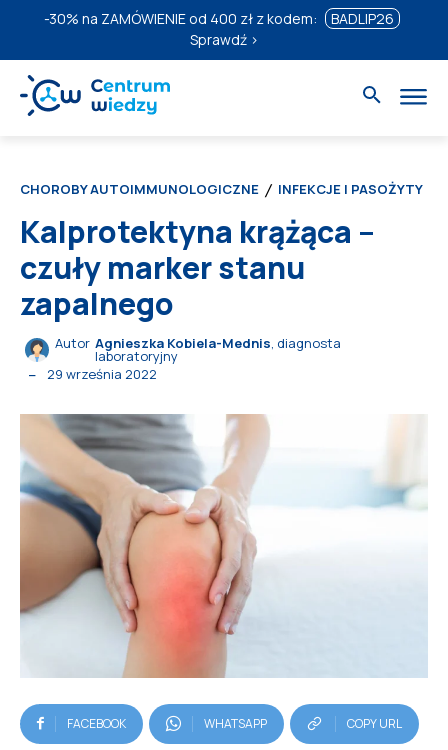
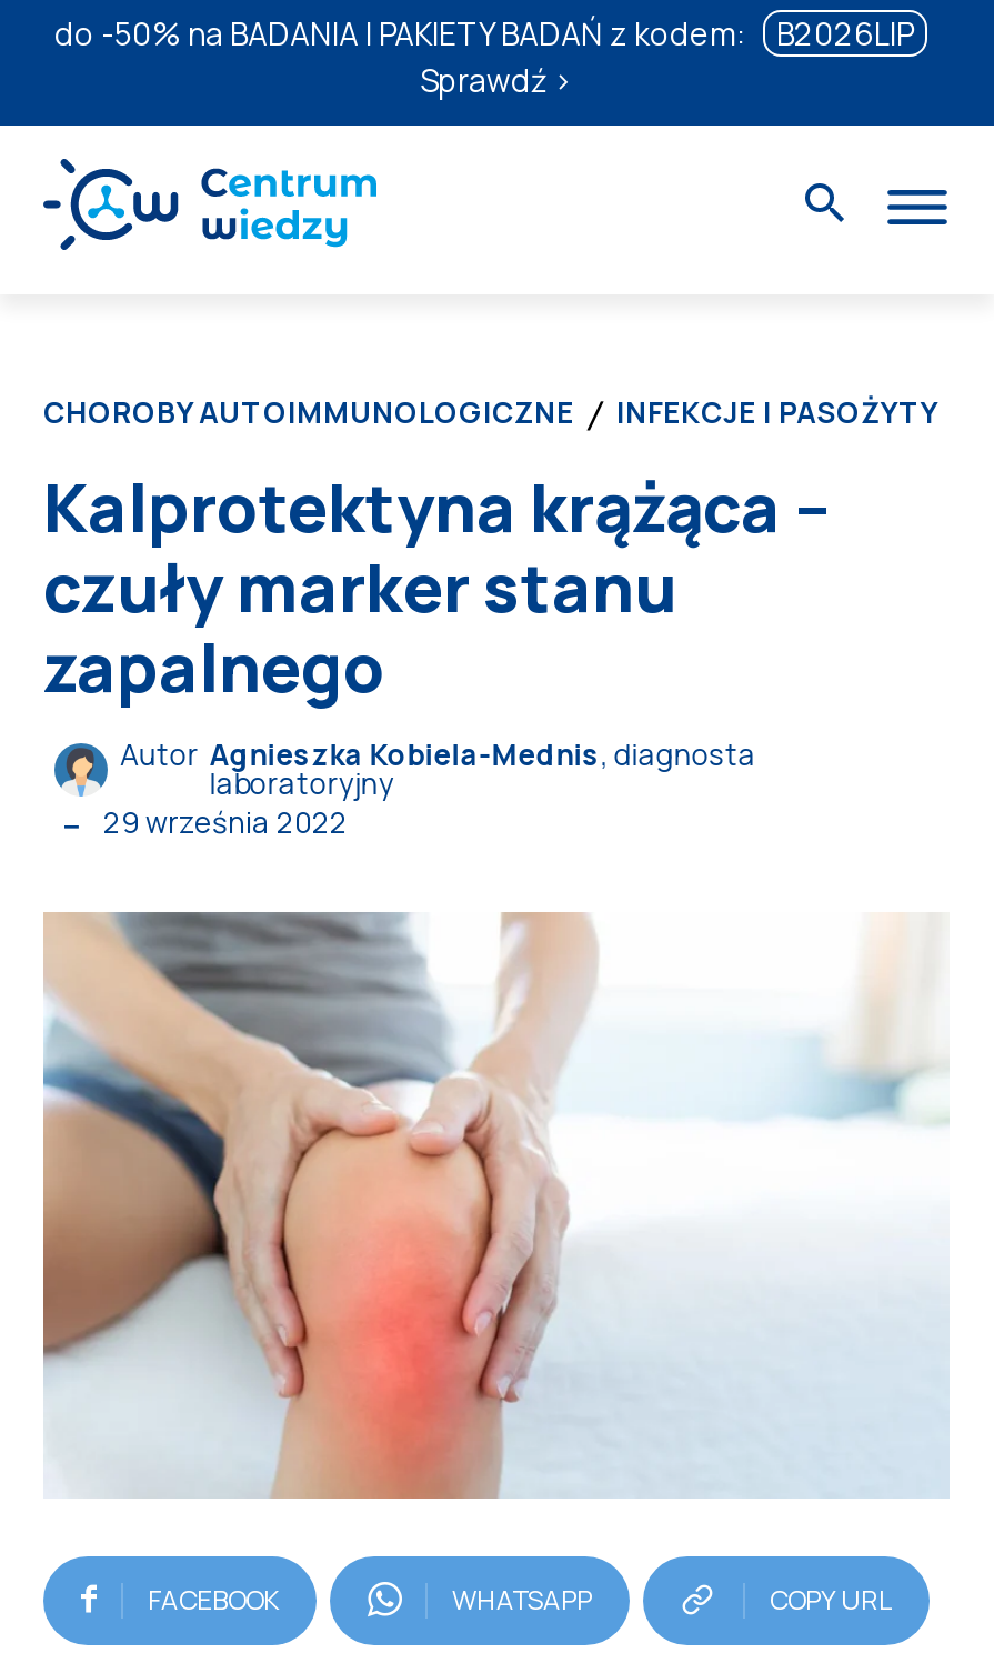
- -30% na ZAMÓWIENIE od 400 zł z kodem: BADLIP26
+ do -50% na BADANIA I PAKIETY BADAŃ z kodem: B2026LIP
